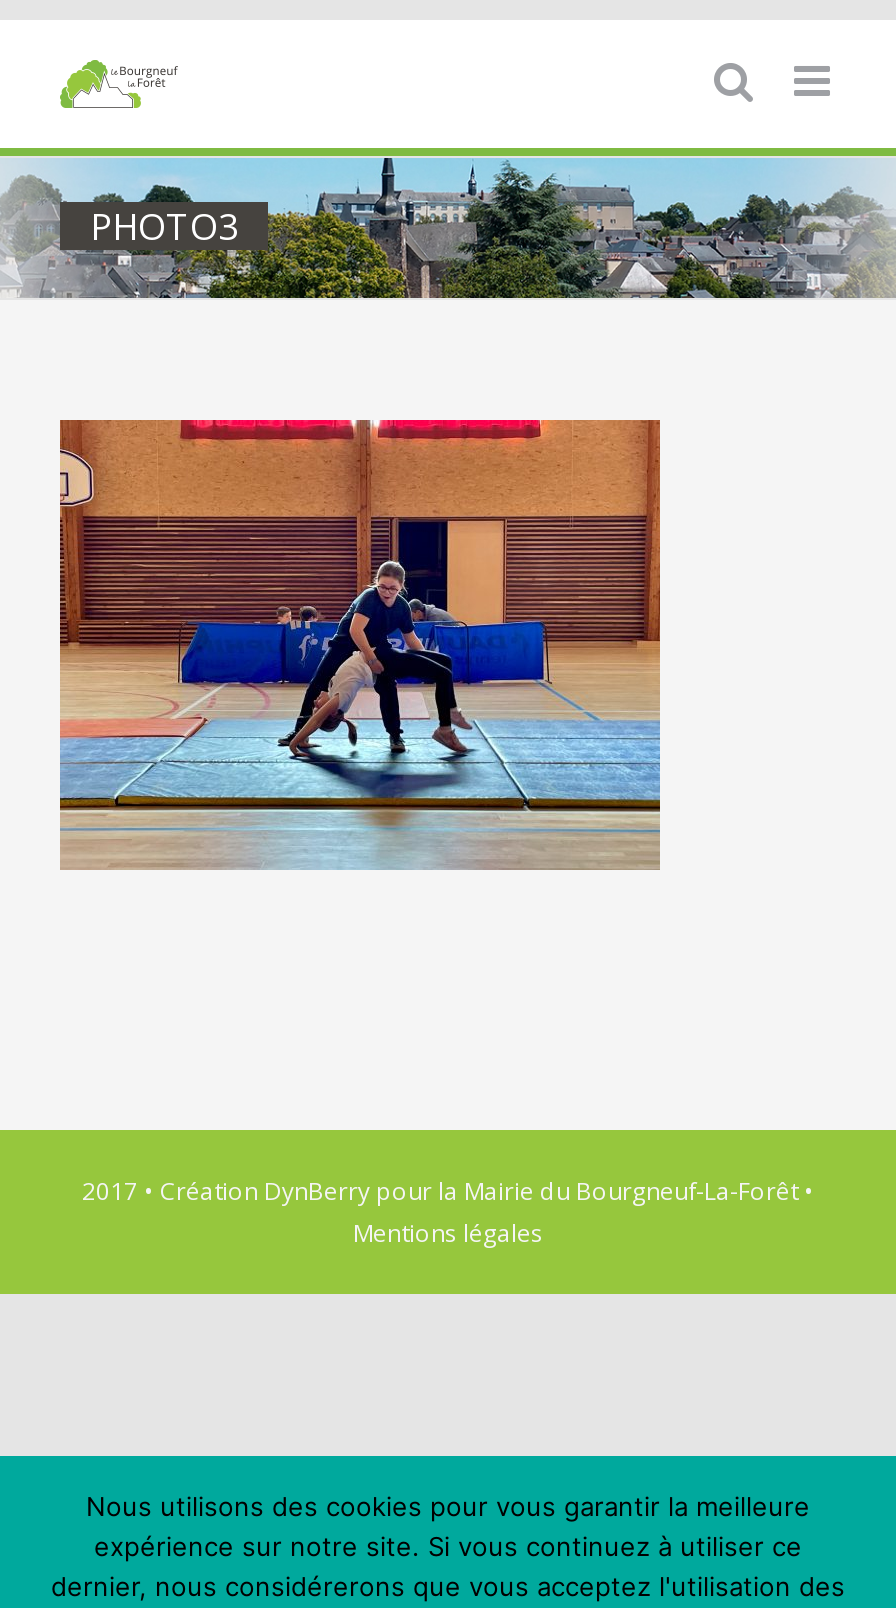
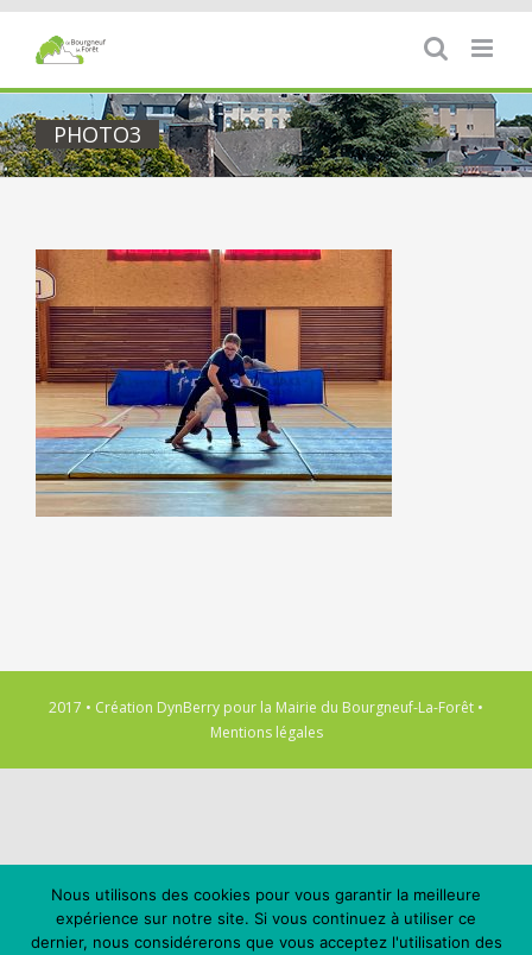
- [image]
+ [image]
